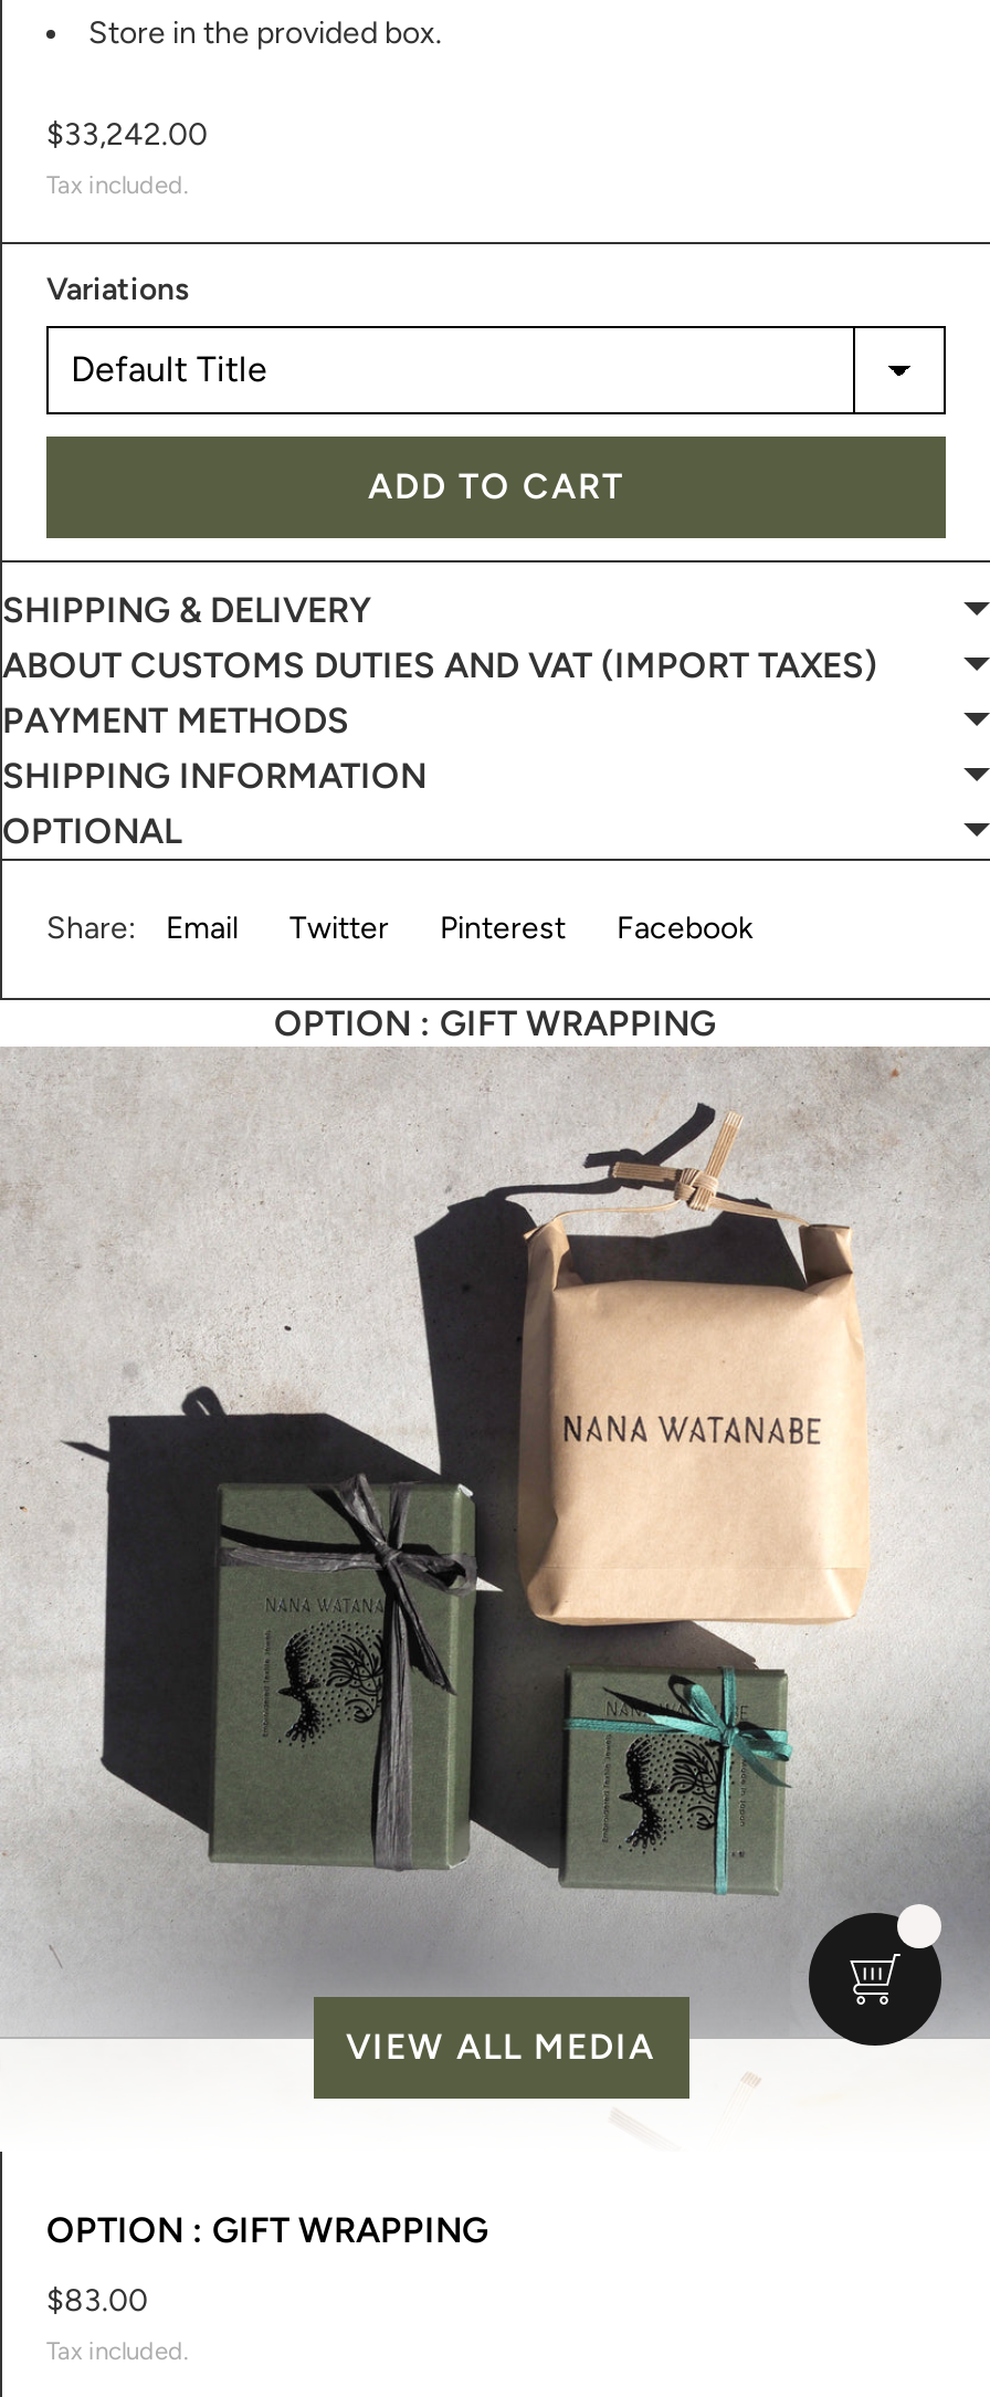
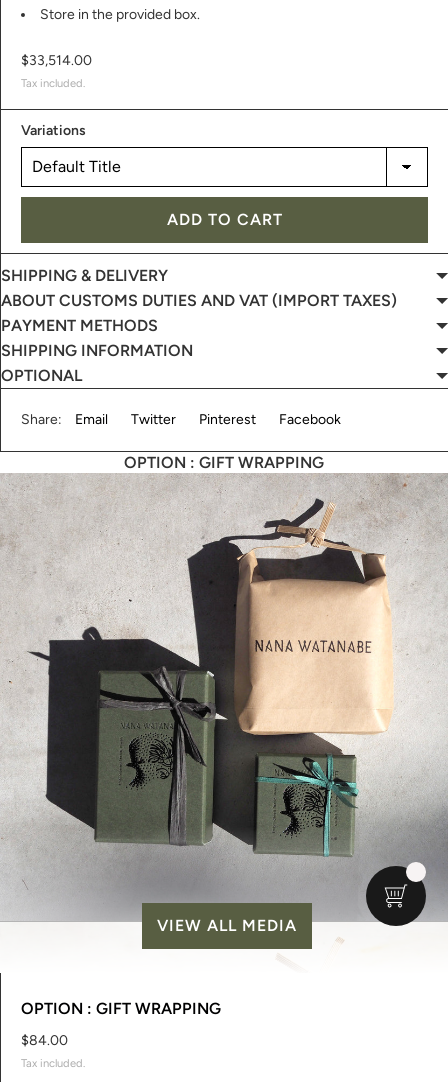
- $33,242.00
+ $33,514.00

- $83.00
+ $84.00
